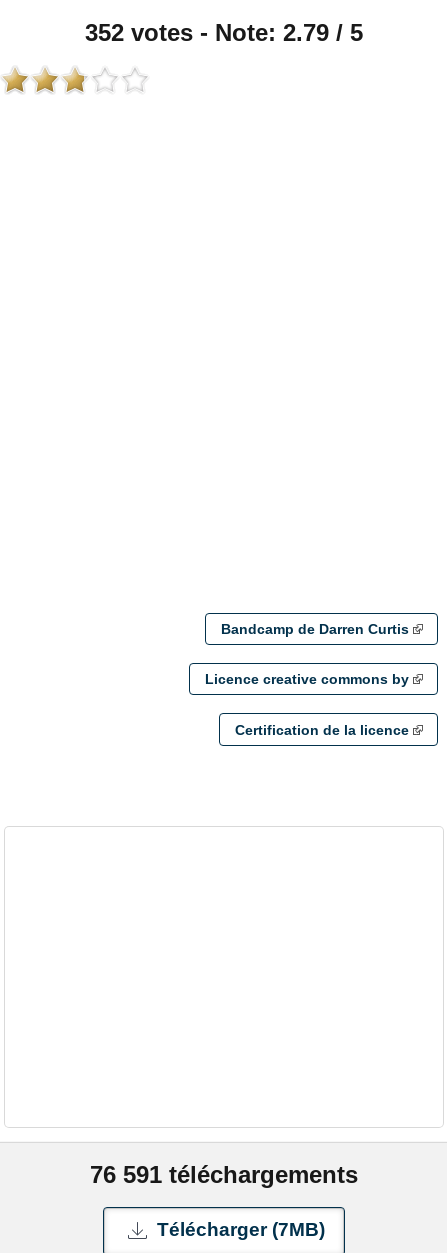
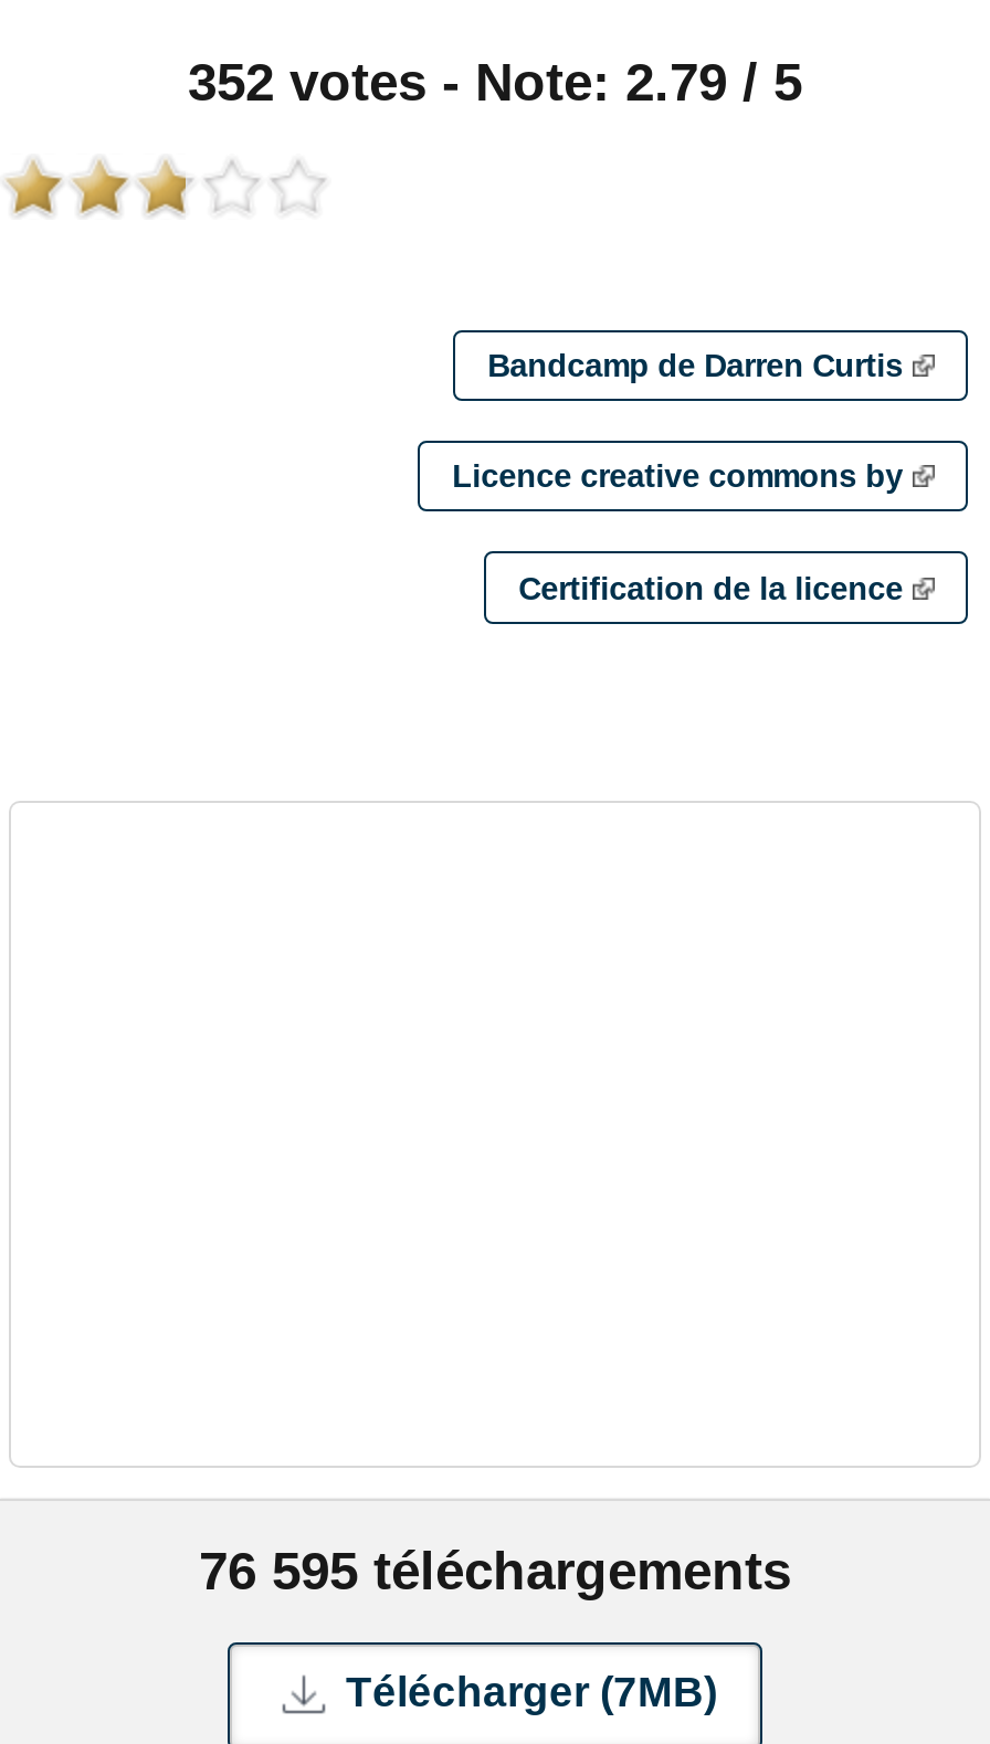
- 76 591 téléchargements
+ 76 595 téléchargements
